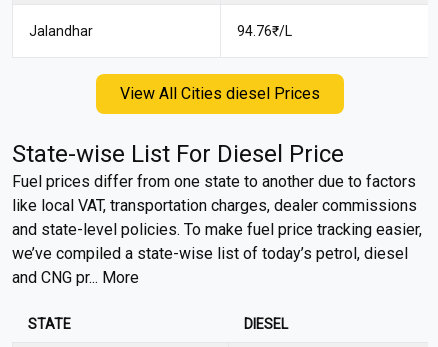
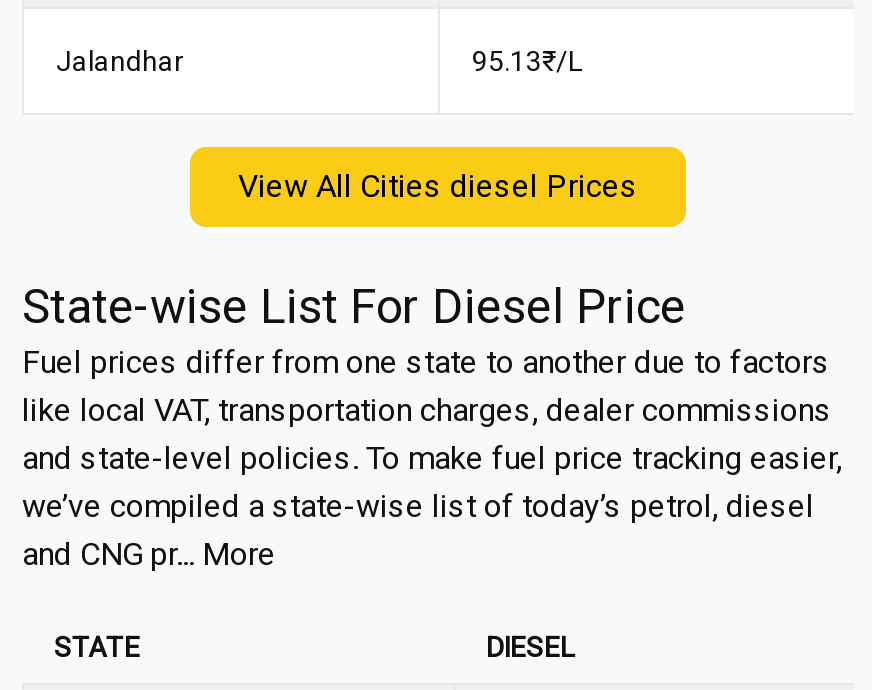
- 94.76₹/L
+ 95.13₹/L
